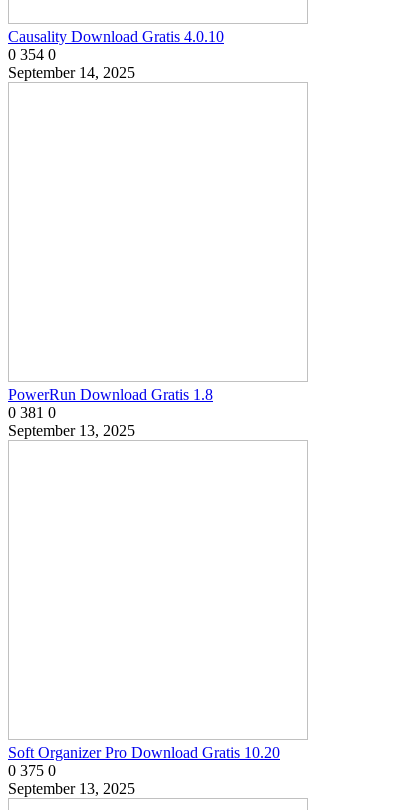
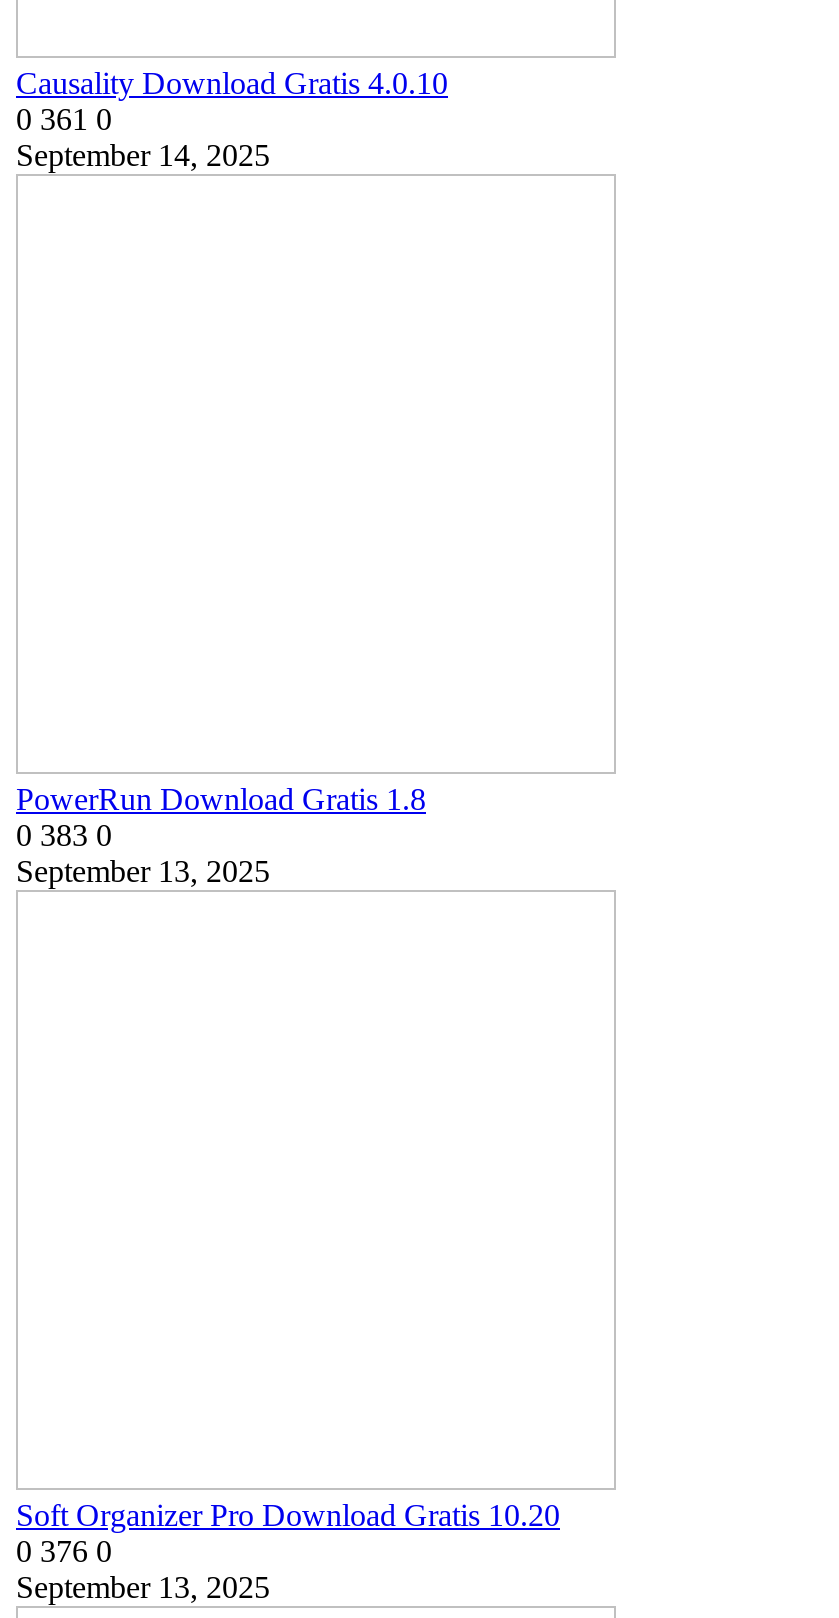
- 0 354 0
+ 0 361 0

- 0 381 0
+ 0 383 0

- 0 375 0
+ 0 376 0
